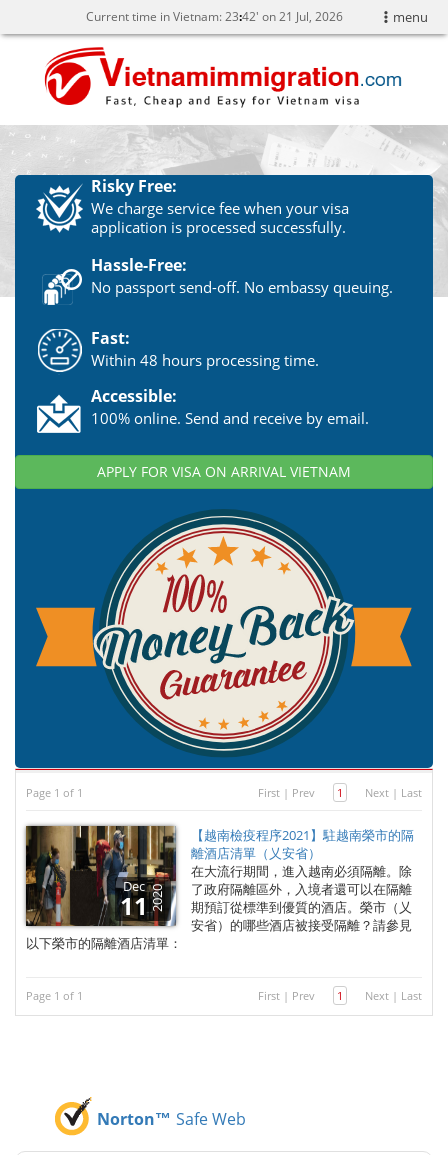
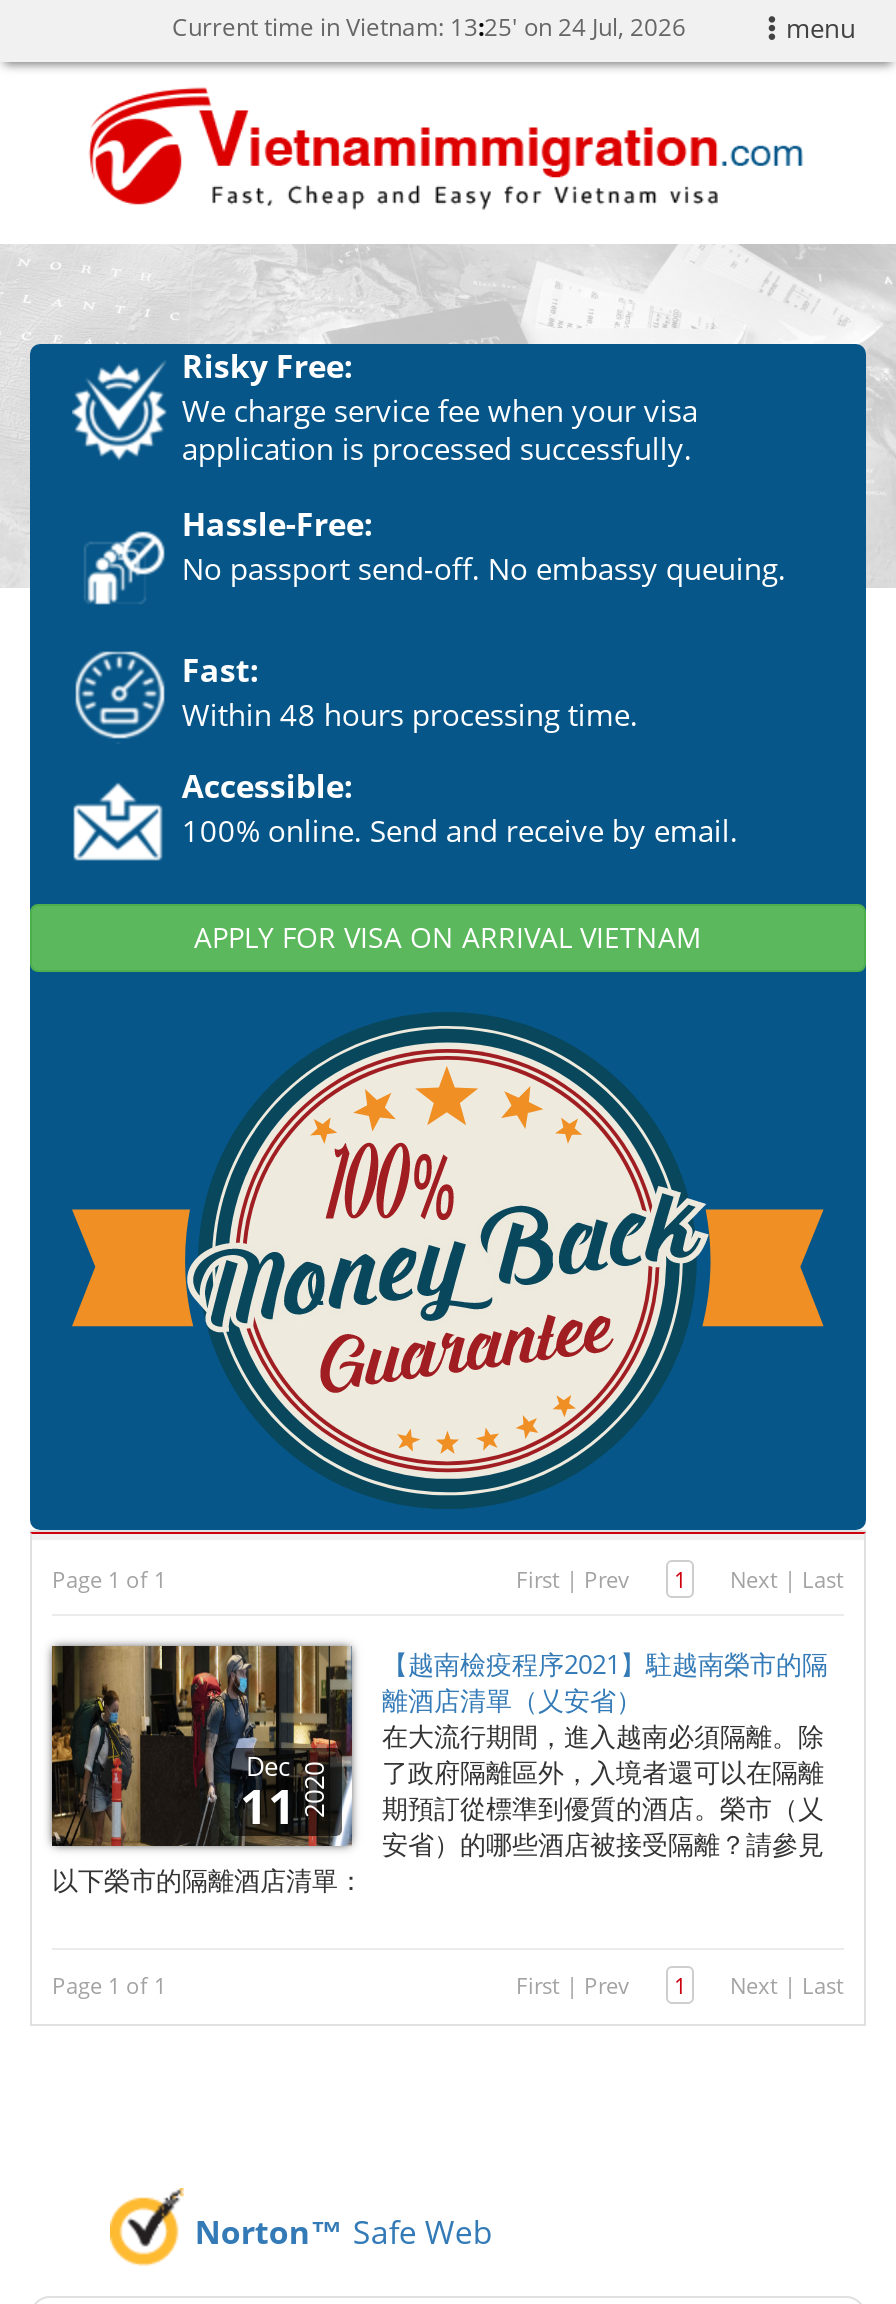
- Current time in Vietnam: 23 42' on 21 Jul, 2026
+ Current time in Vietnam: 13:25' on 24 Jul, 2026
